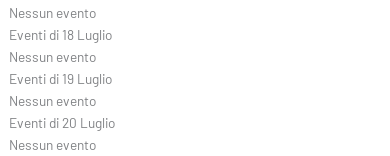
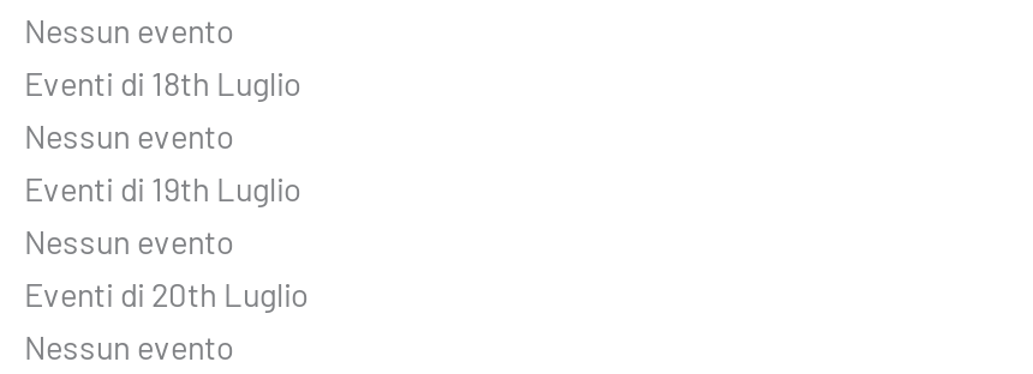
- Eventi di 18 Luglio
+ Eventi di 18th Luglio

- Eventi di 19 Luglio
+ Eventi di 19th Luglio

- Eventi di 20 Luglio
+ Eventi di 20th Luglio
